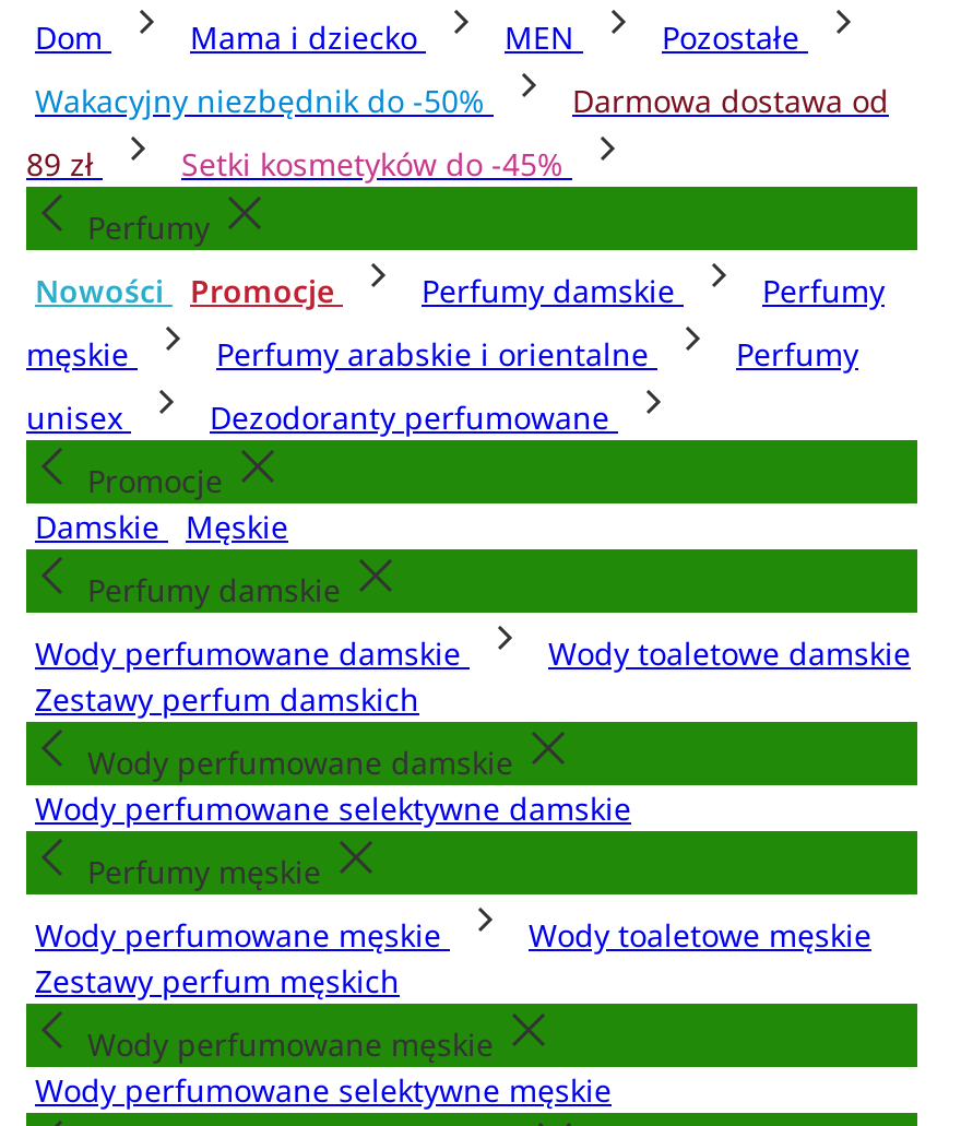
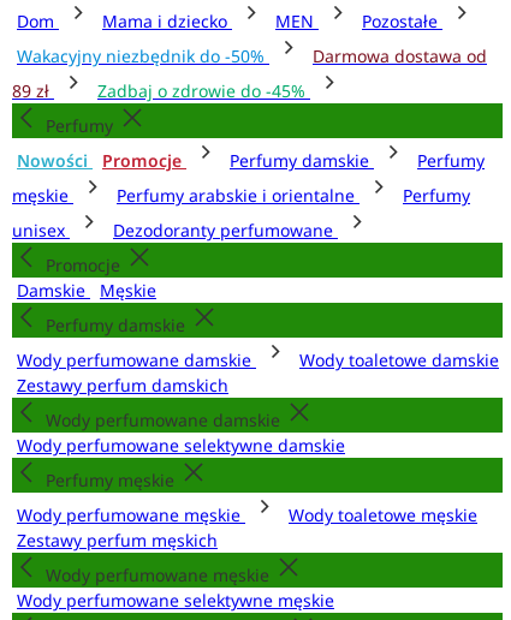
- Setki kosmetyków do -45%
+ Zadbaj o zdrowie do -45%
